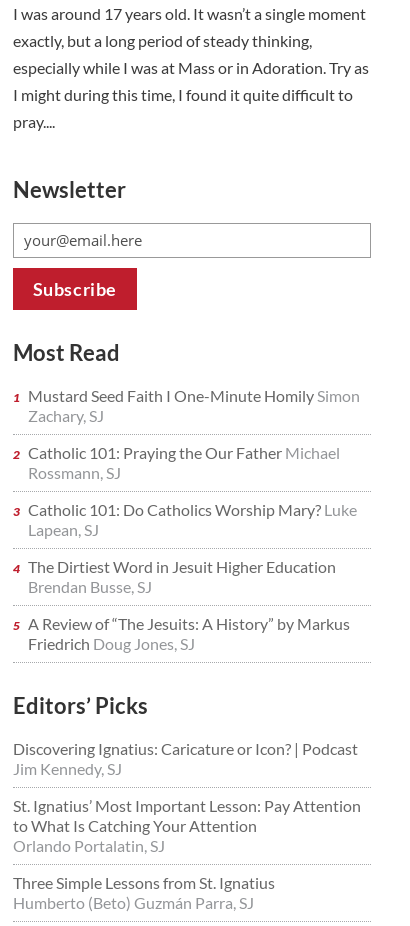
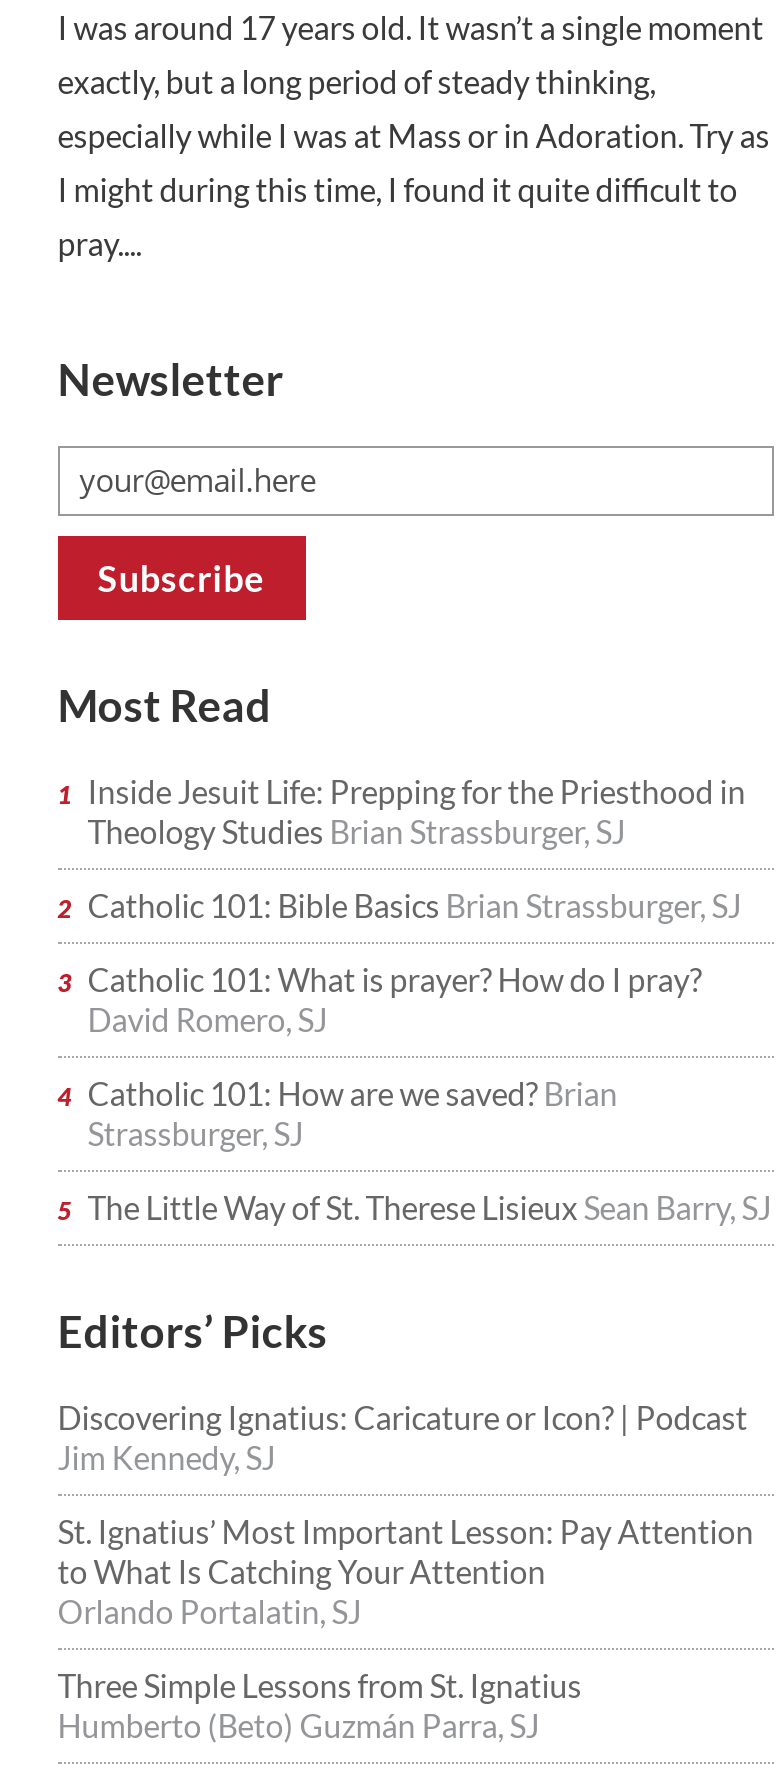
- Mustard Seed Faith I One-Minute Homily Simon
- Zachary, SJ
+ Inside Jesuit Life: Prepping for the Priesthood in
+ Theology Studies Brian Strassburger, SJ

- Catholic 101: Praying the Our Father Michael
- Rossmann, SJ
+ Catholic 101: Bible Basics Brian Strassburger, SJ

- Catholic 101: Do Catholics Worship Mary? Luke
- Lapean, SJ
+ Catholic 101: What is prayer? How do I pray?
+ David Romero, SJ

- The Dirtiest Word in Jesuit Higher Education
- Brendan Busse, SJ
+ Catholic 101: How are we saved? Brian
+ Strassburger, SJ

- A Review of “The Jesuits: A History” by Markus
- Friedrich Doug Jones, SJ
+ The Little Way of St. Therese Lisieux Sean Barry, SJ
